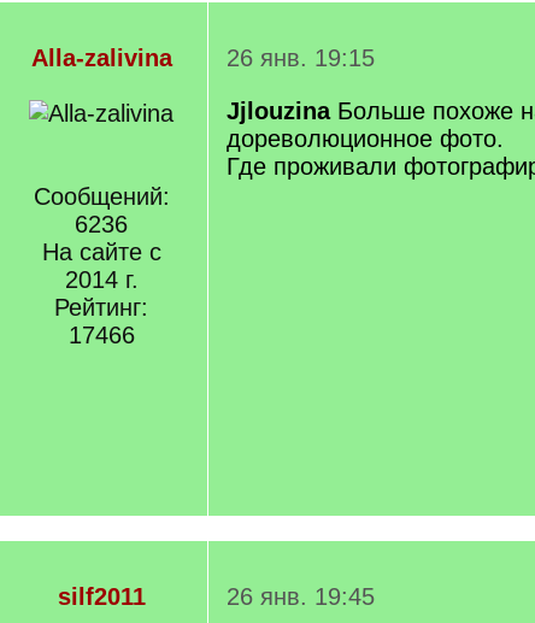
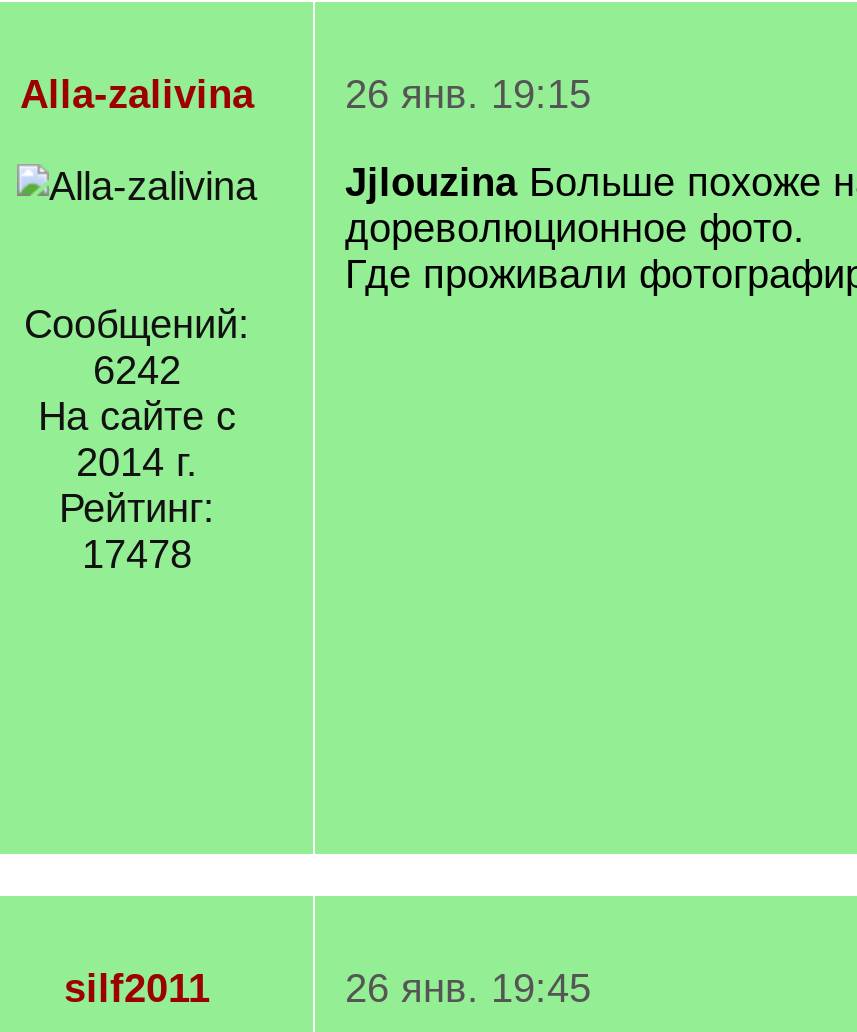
- 6236
+ 6242

- 17466
+ 17478
